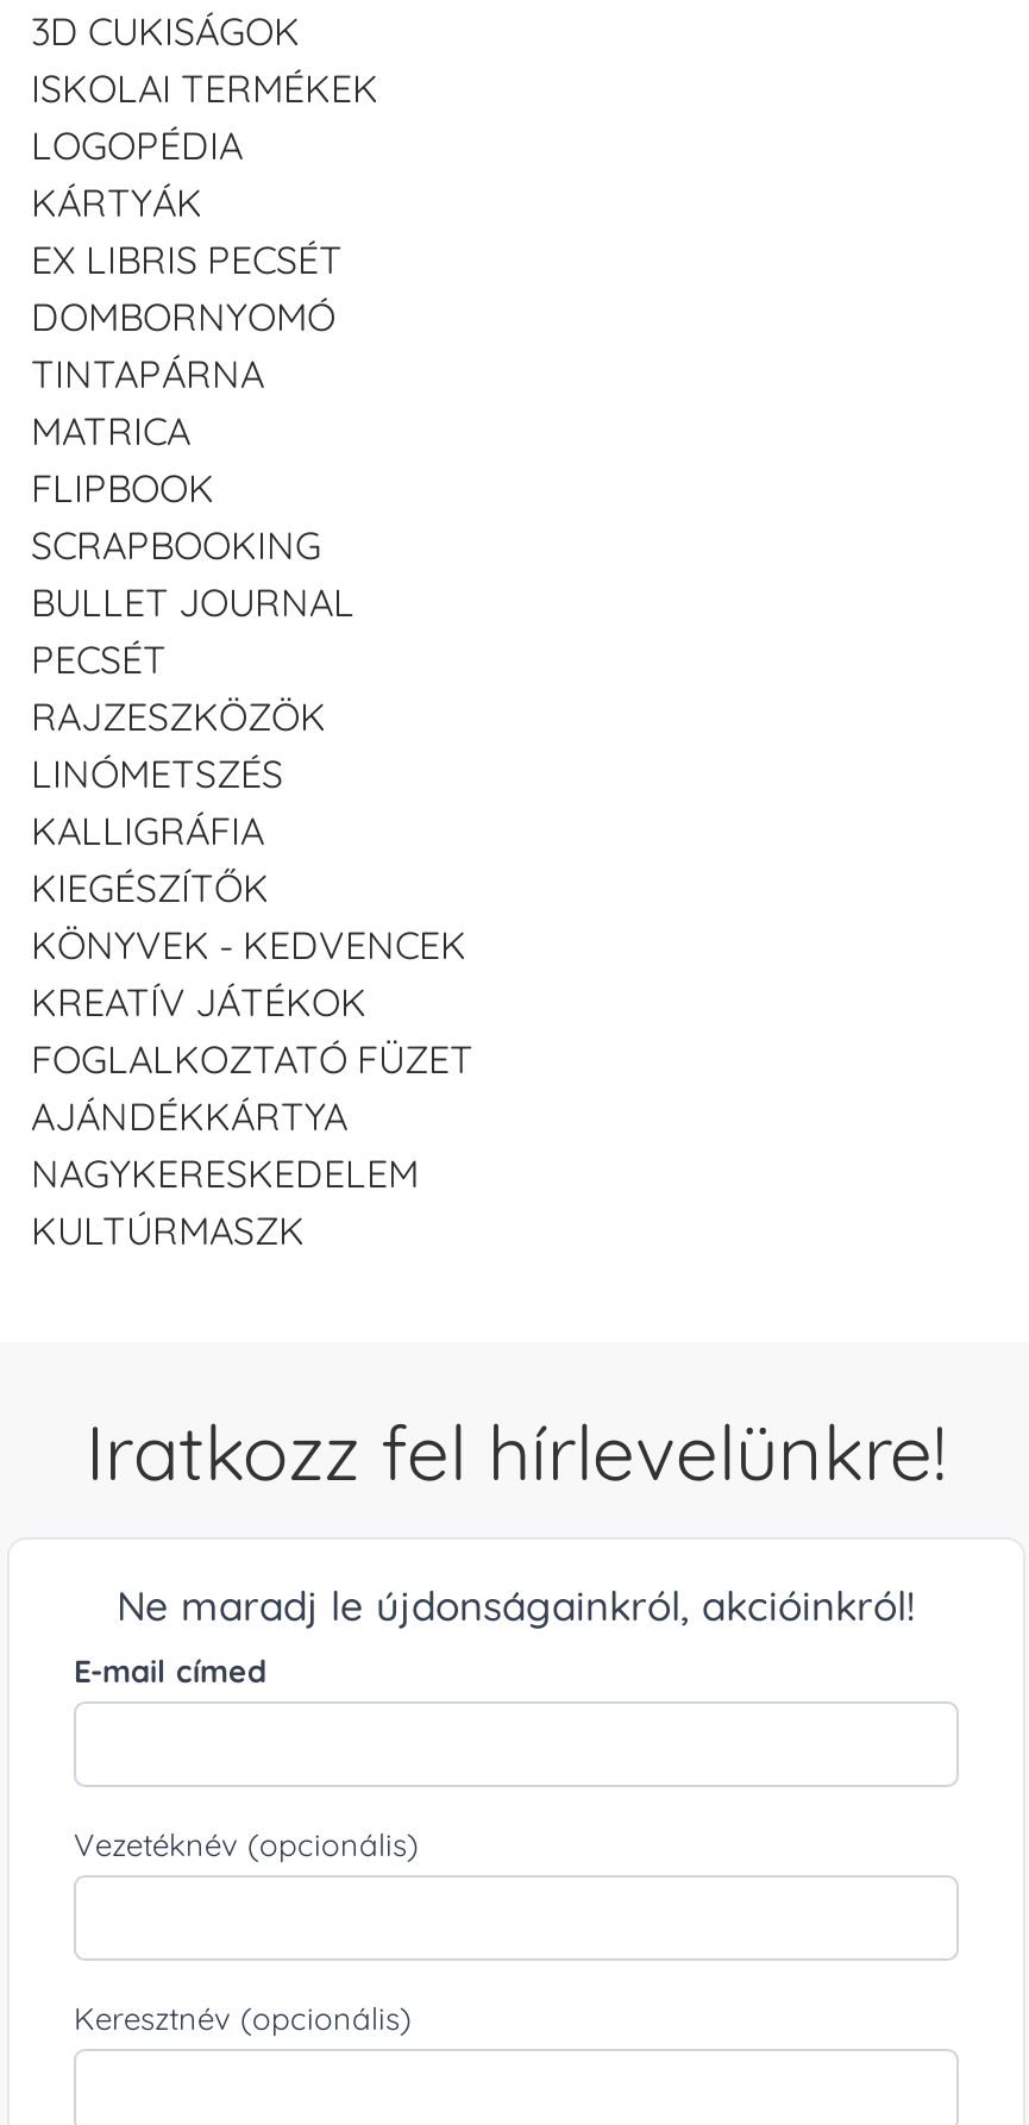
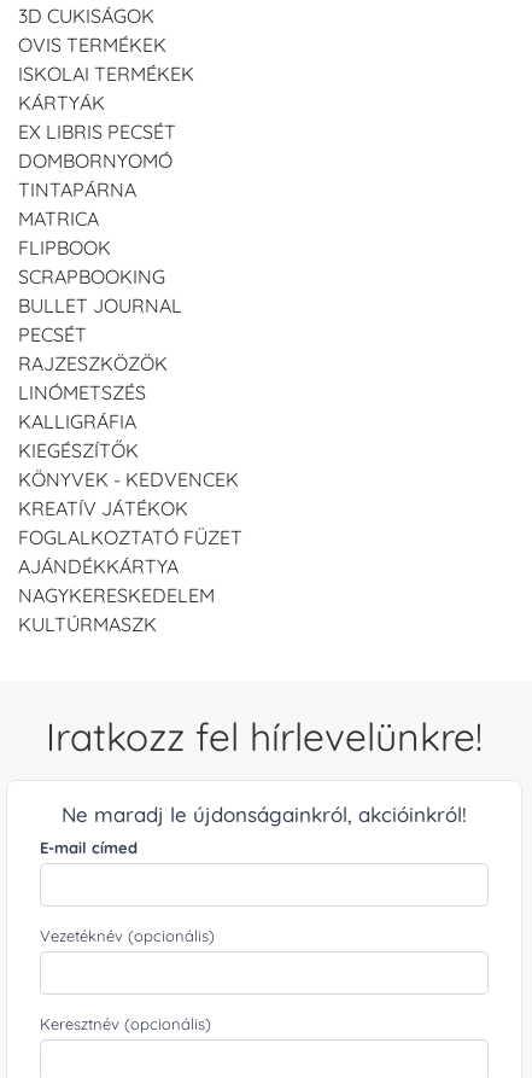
+ OVIS TERMÉKEK

moved down: ISKOLAI TERMÉKEK

- LOGOPÉDIA
